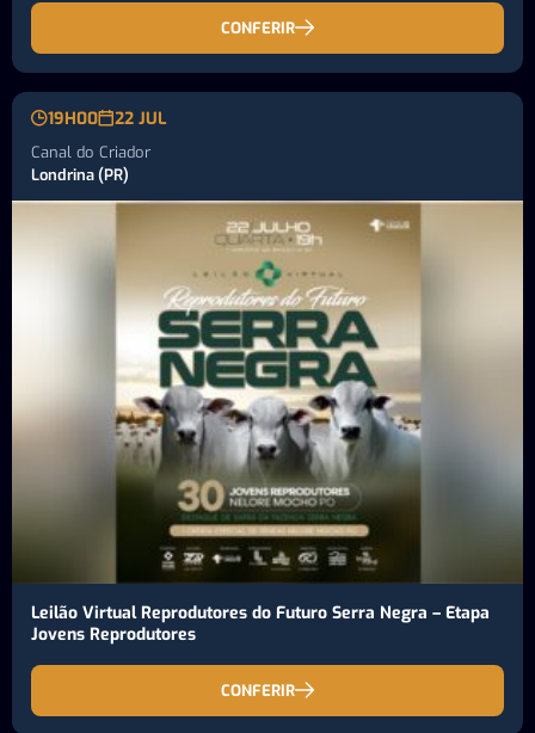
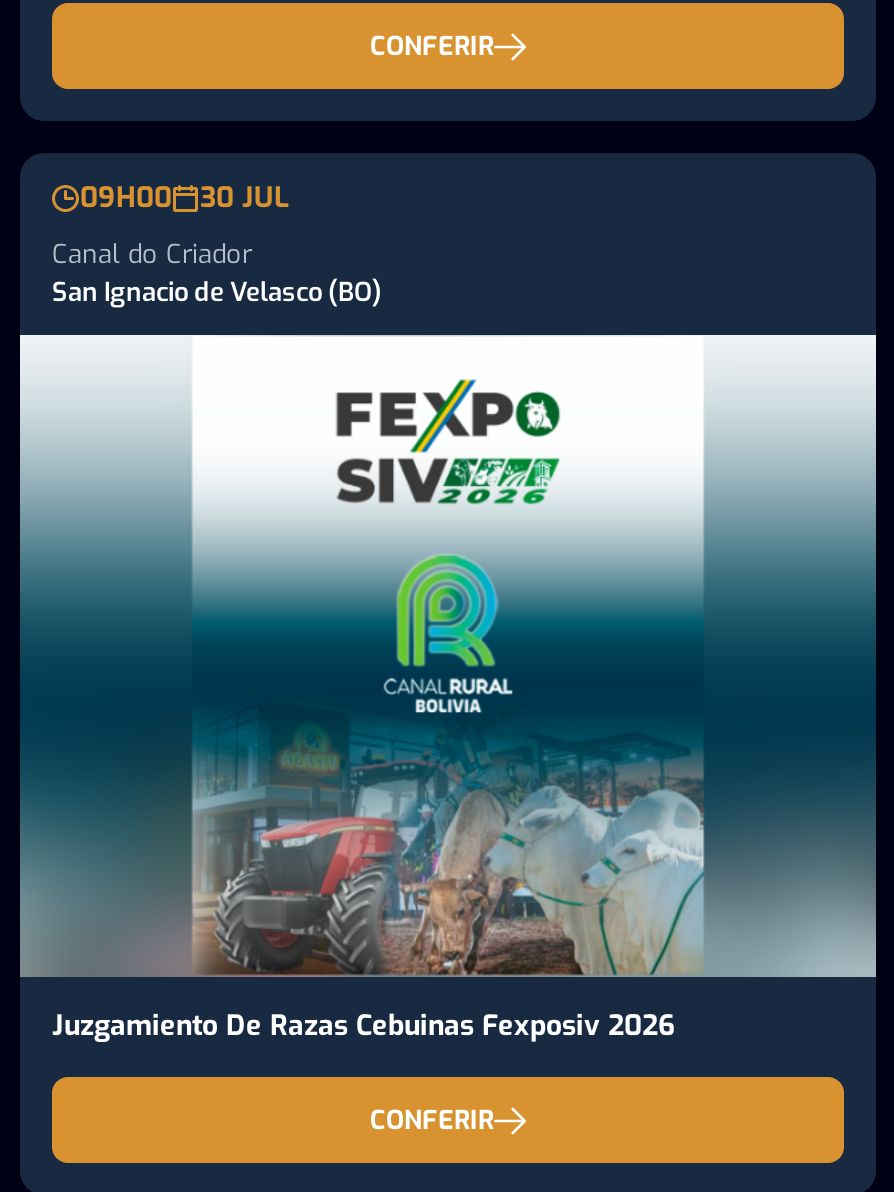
- 19H00
- 22 JUL
+ 09H00
+ 30 JUL

- Londrina (PR)
+ San Ignacio de Velasco (BO)

- [image]
- Leilão Virtual Reprodutores do Futuro Serra Negra – Etapa
- Jovens Reprodutores
+ [image]
+ Juzgamiento De Razas Cebuinas Fexposiv 2026
